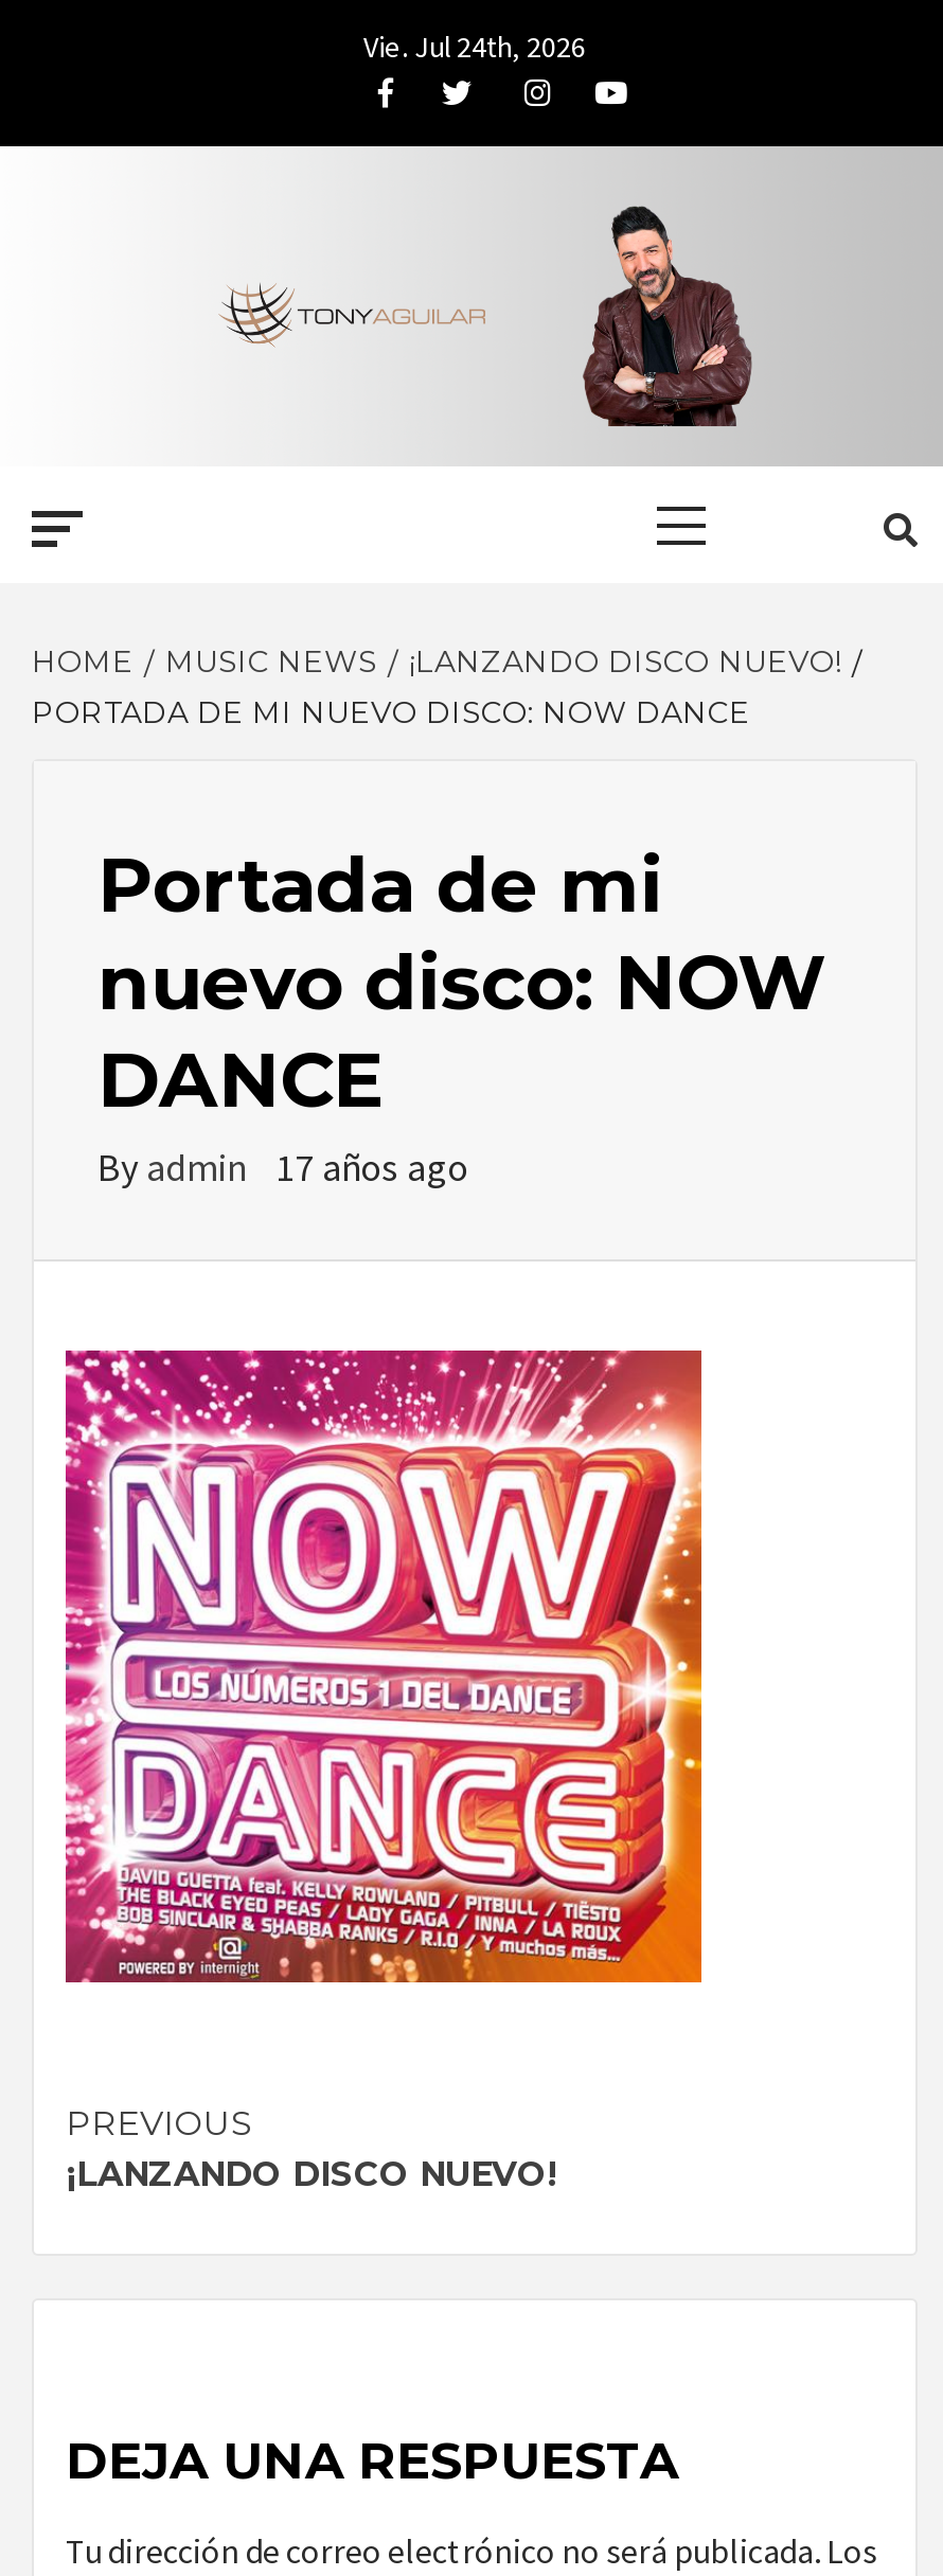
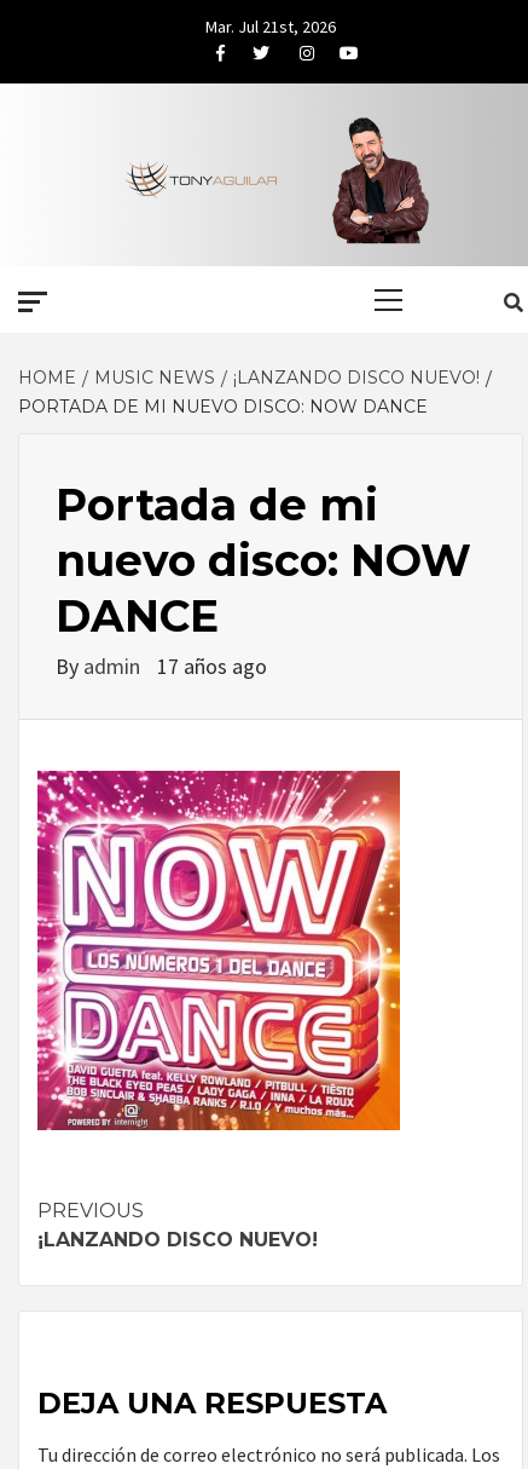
- Vie. Jul 24th, 2026
+ Mar. Jul 21st, 2026
